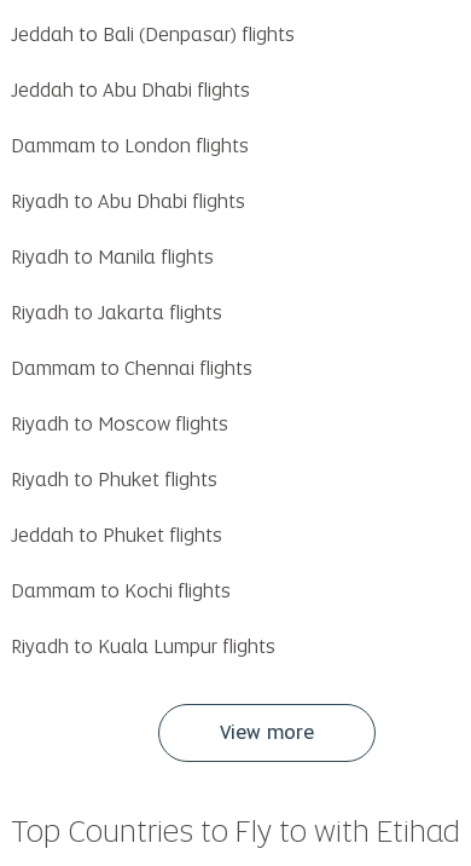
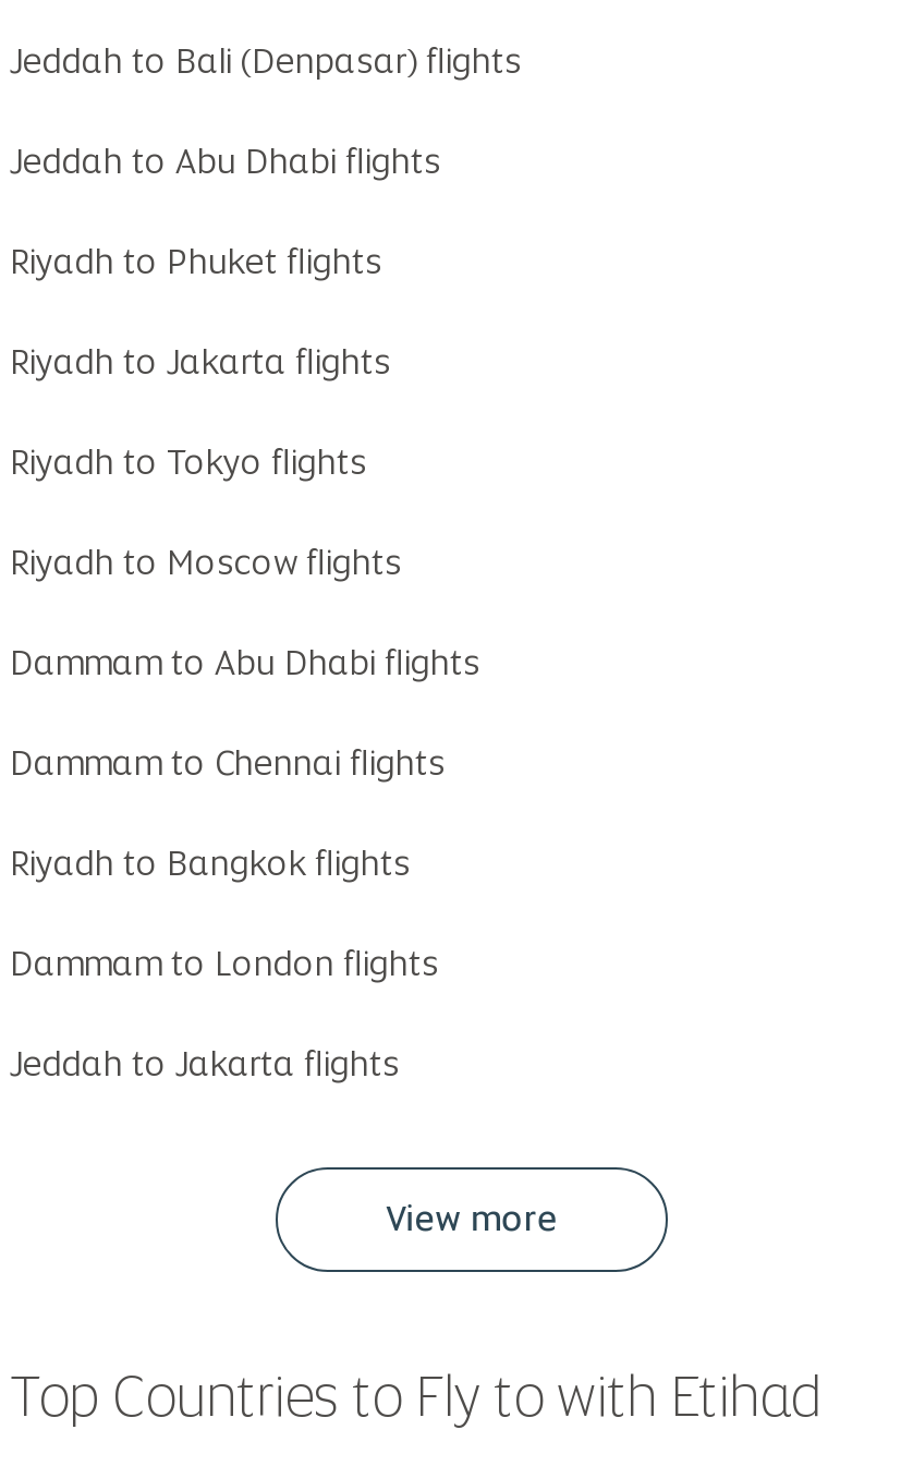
+ Riyadh to Tokyo flights
+ Dammam to Abu Dhabi flights
+ Riyadh to Bangkok flights

moved down: Dammam to London flights

- Riyadh to Abu Dhabi flights
- Riyadh to Manila flights
- Jeddah to Phuket flights
- Dammam to Kochi flights
- Riyadh to Kuala Lumpur flights
+ Jeddah to Jakarta flights

moved up: Riyadh to Jakarta flights | Dammam to Chennai flights | Riyadh to Moscow flights | Riyadh to Phuket flights
